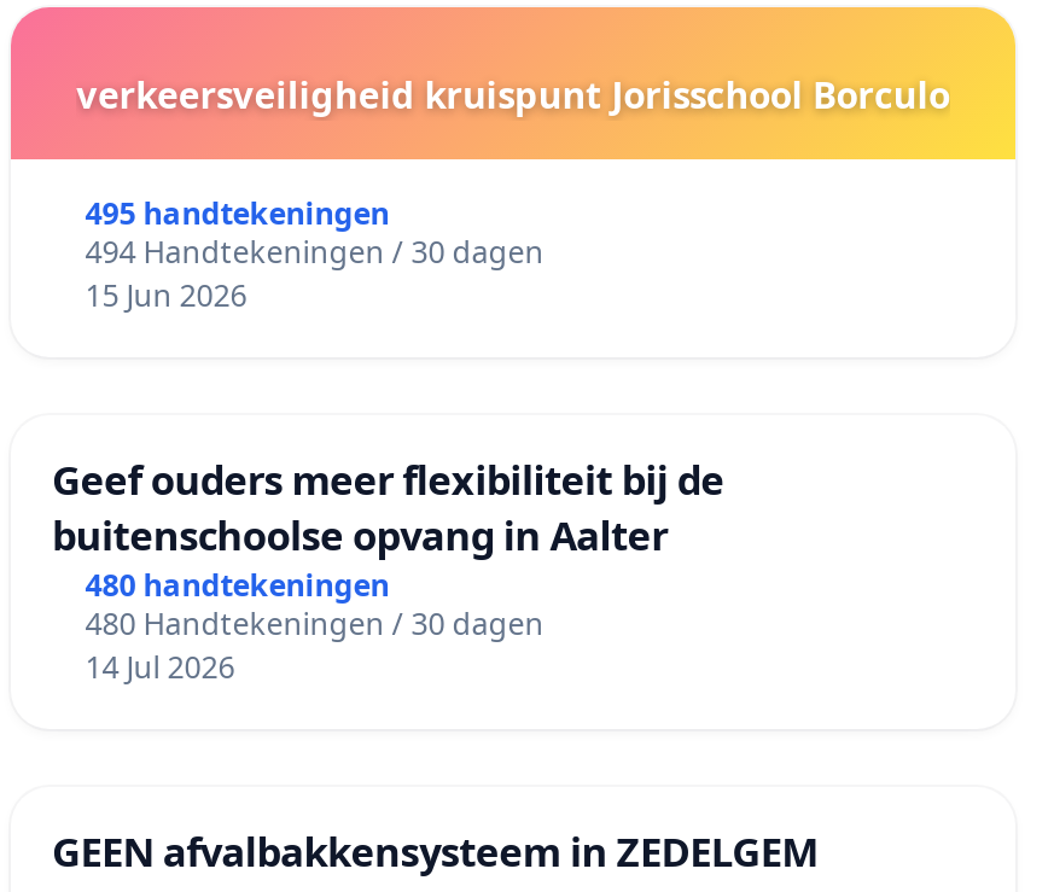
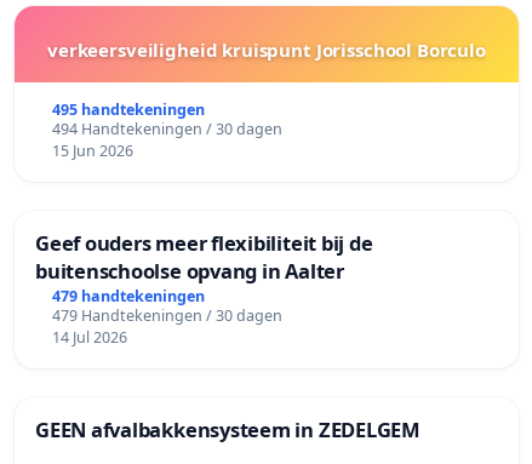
- 480 handtekeningen
+ 479 handtekeningen

- 480 Handtekeningen / 30 dagen
+ 479 Handtekeningen / 30 dagen
